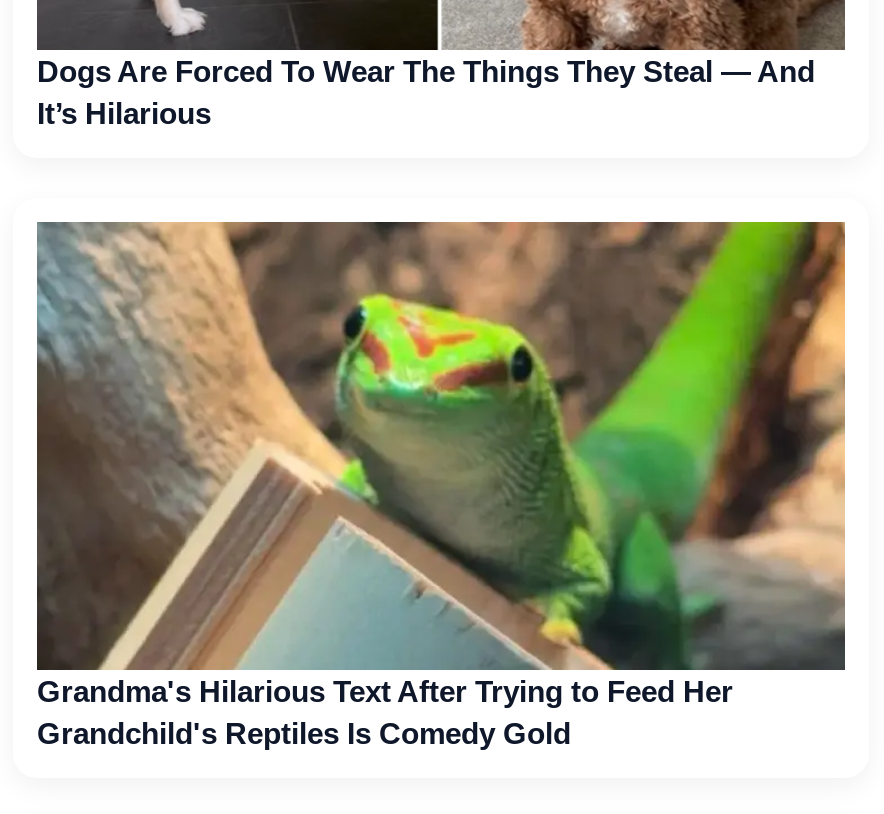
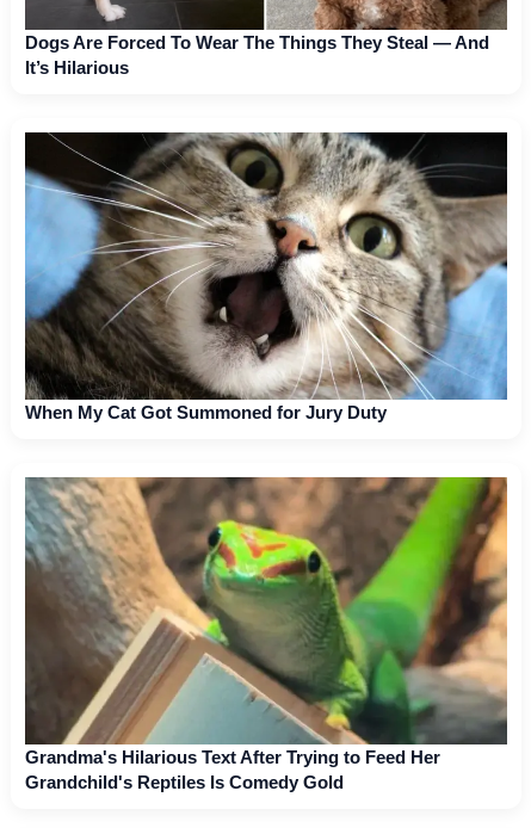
+ [image]
+ When My Cat Got Summoned for Jury Duty
